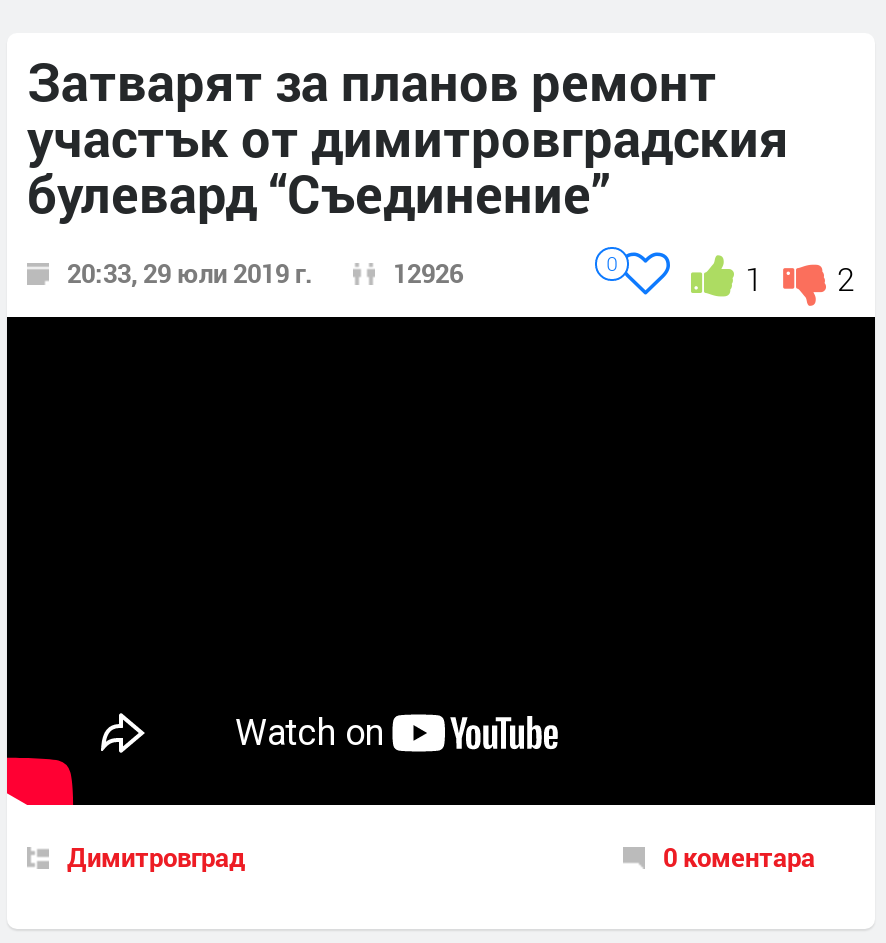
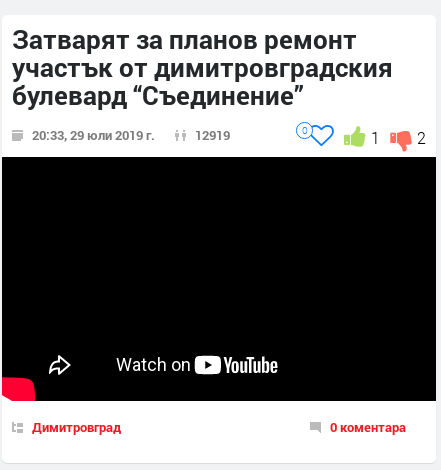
- 12926
+ 12919
